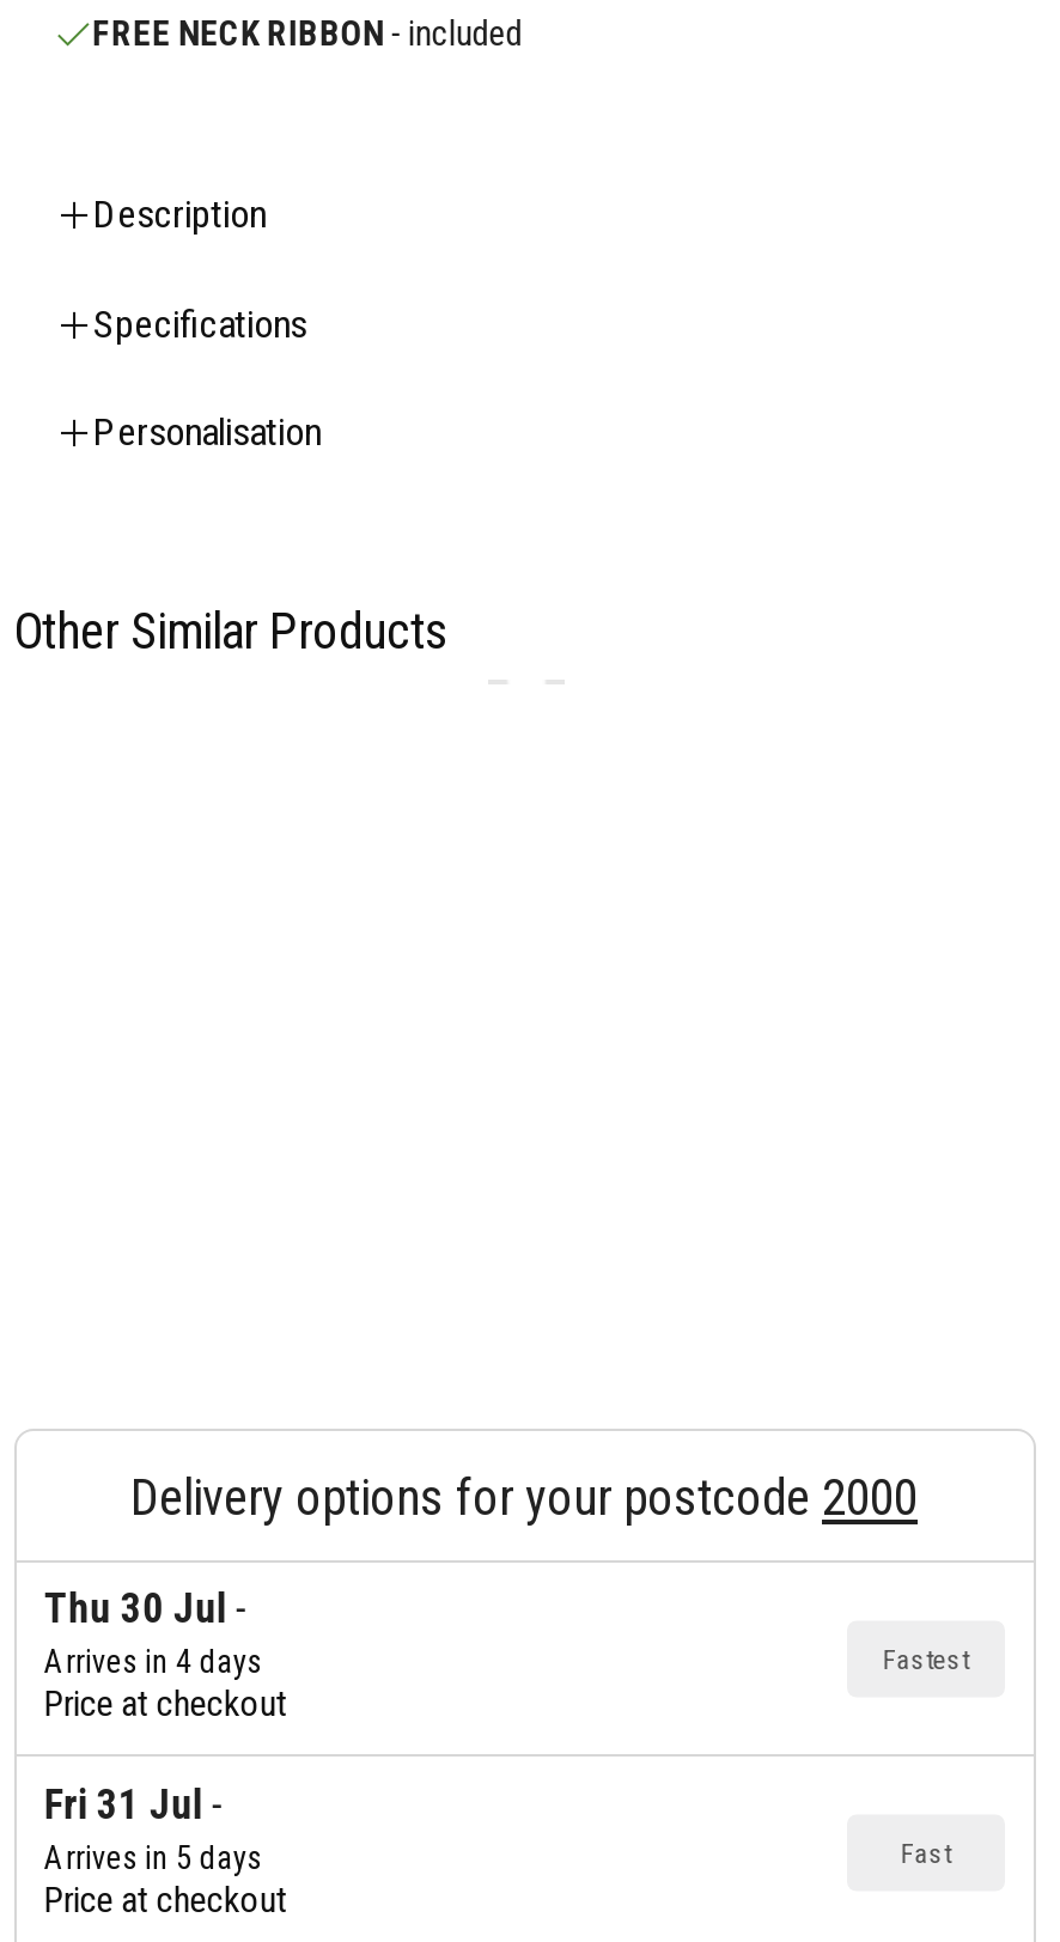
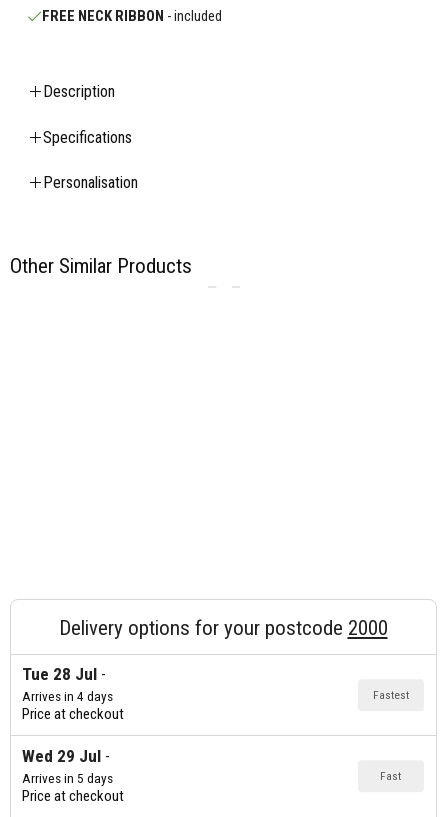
- Thu 30 Jul
+ Tue 28 Jul

- Fri 31 Jul
+ Wed 29 Jul
